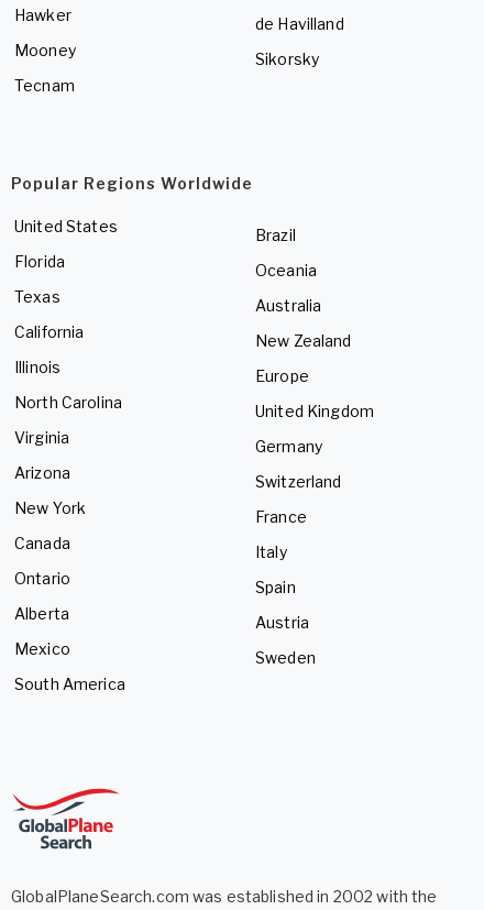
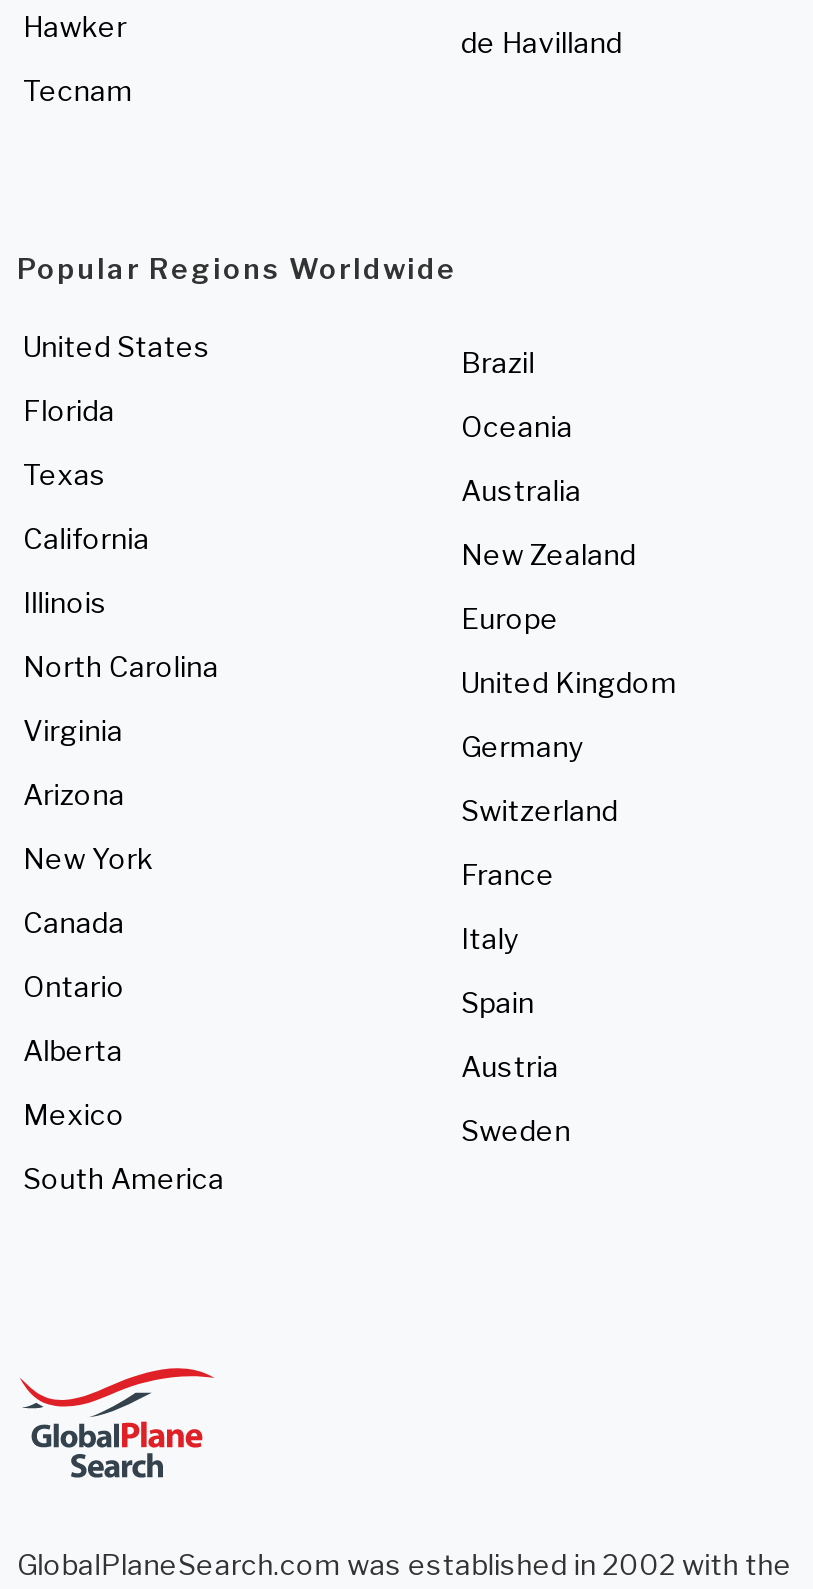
- Mooney

- Sikorsky
